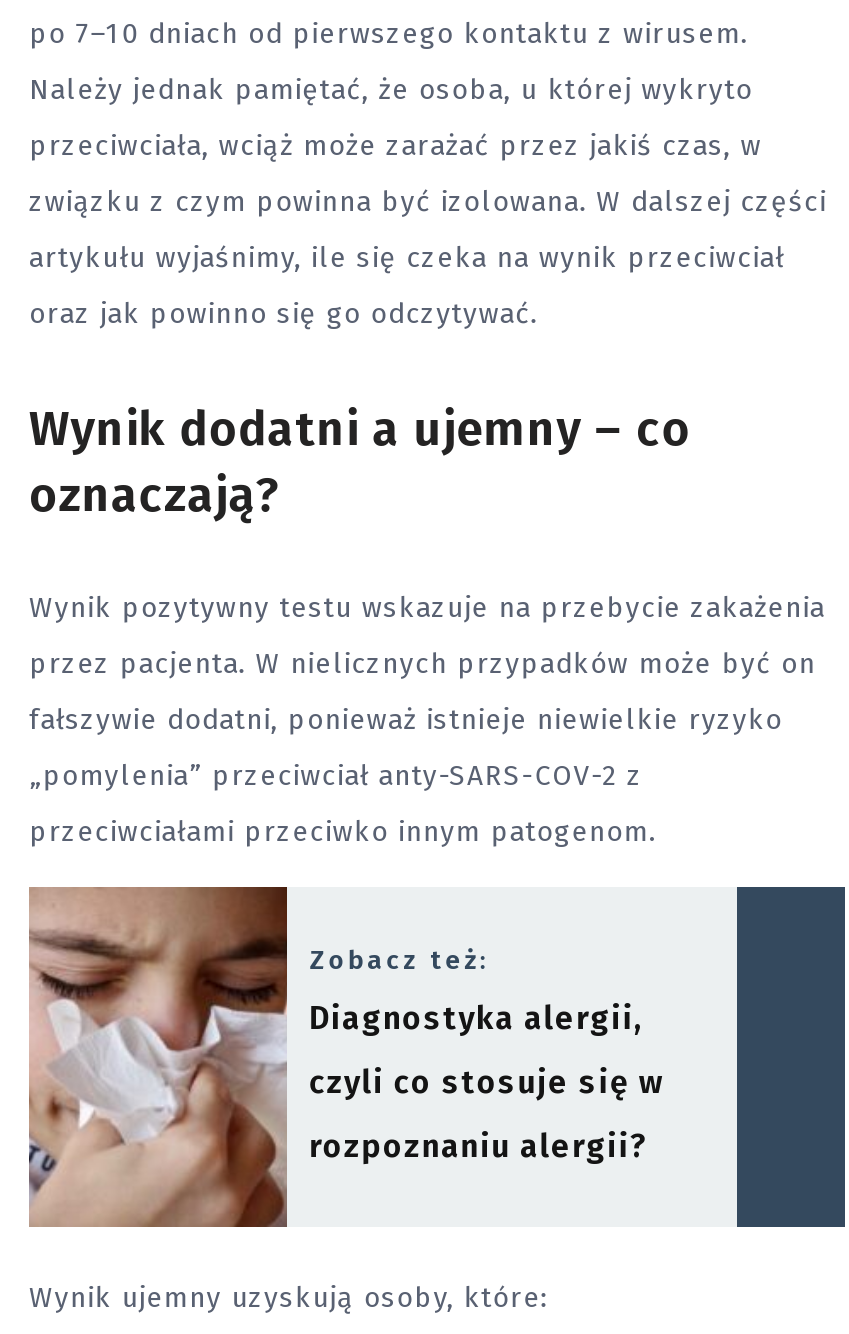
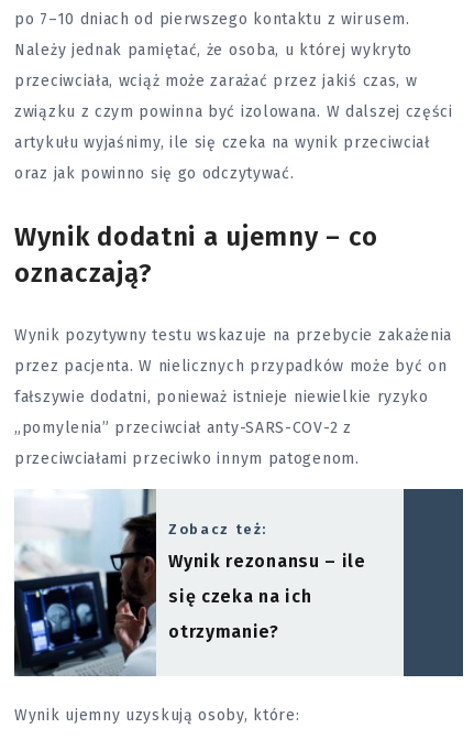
- [image]
- Diagnostyka alergii,
+ [image]
+ Wynik rezonansu – ile

- czyli co stosuje się w
+ się czeka na ich

- rozpoznaniu alergii?
+ otrzymanie?
